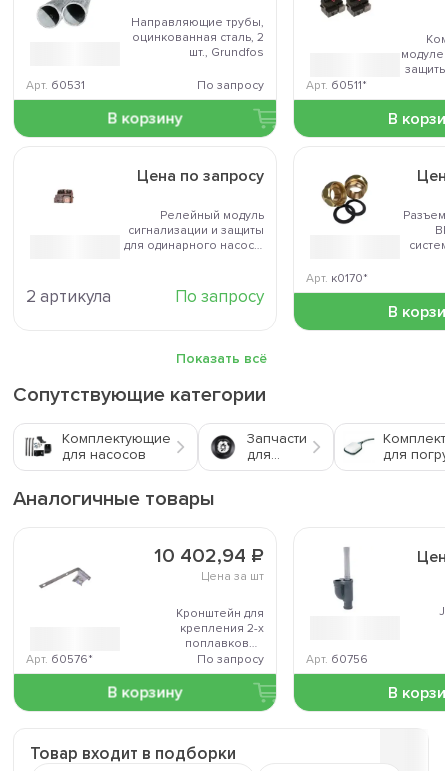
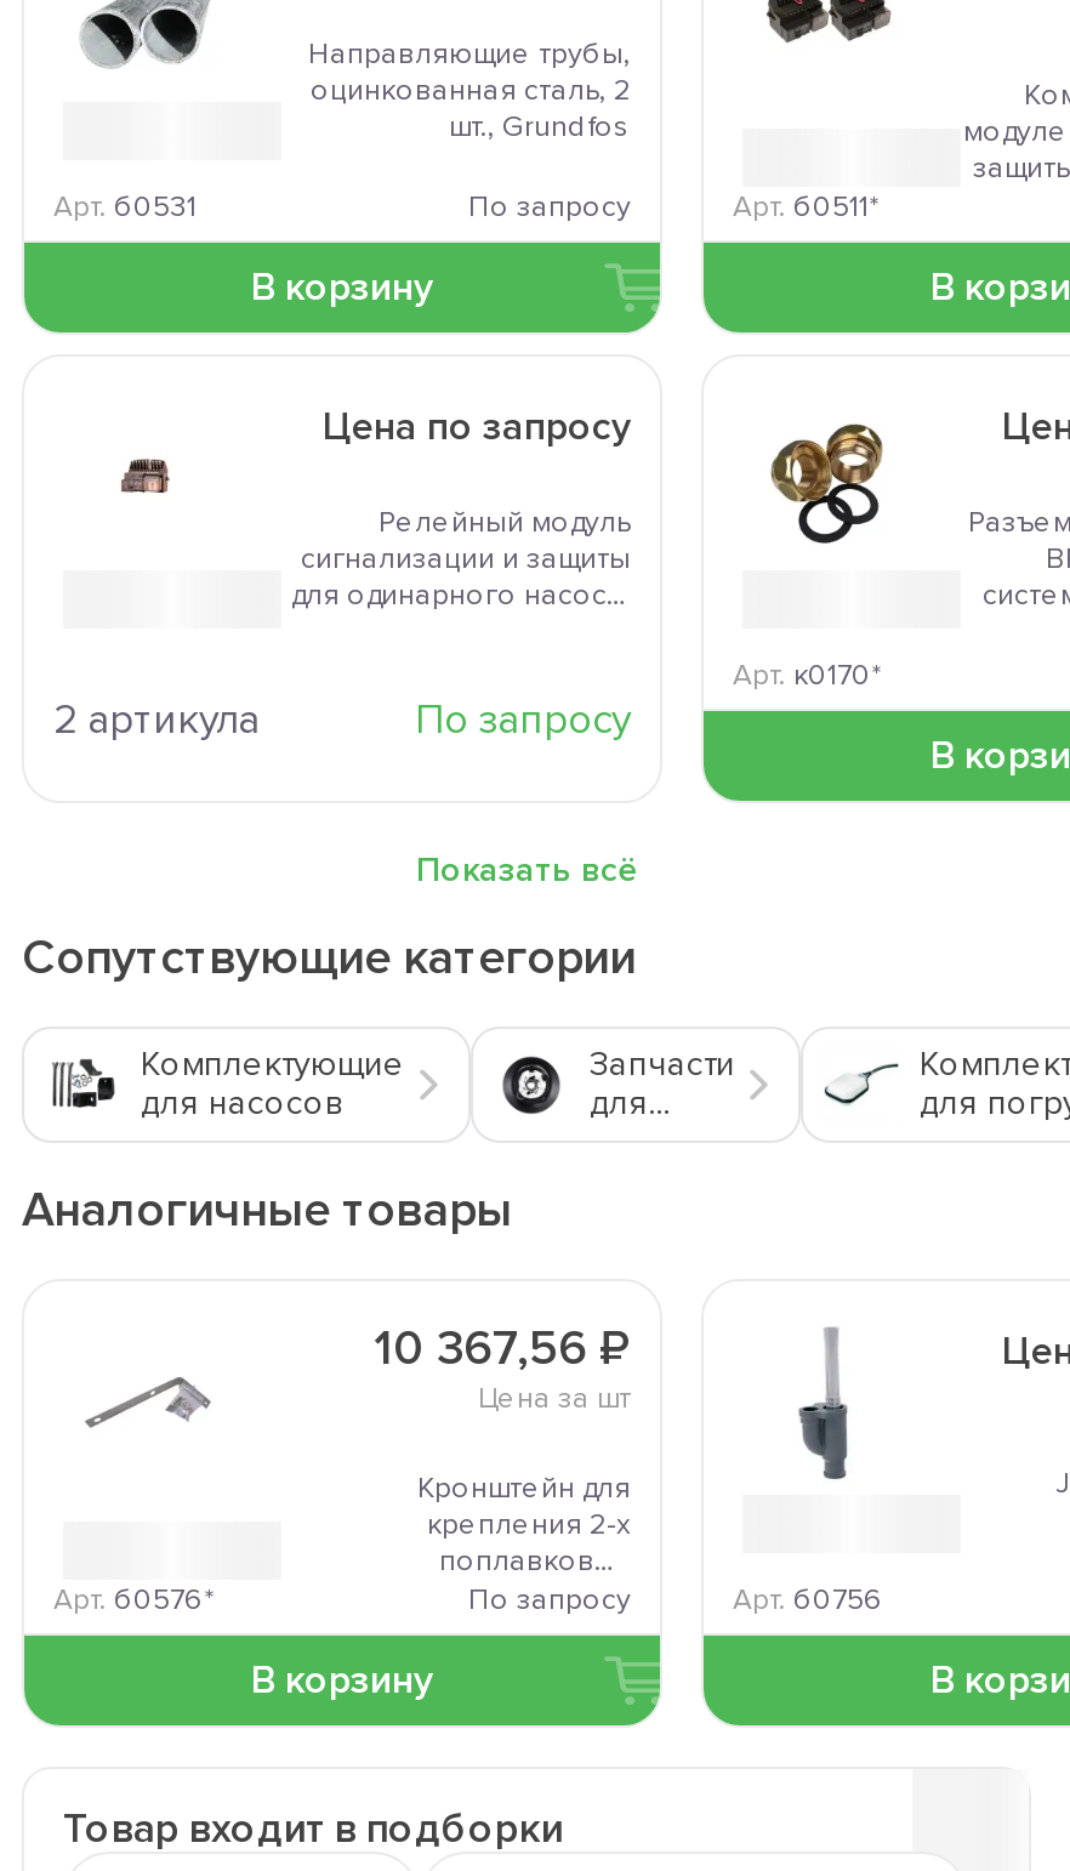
- 10 402,94 ₽
+ 10 367,56 ₽
